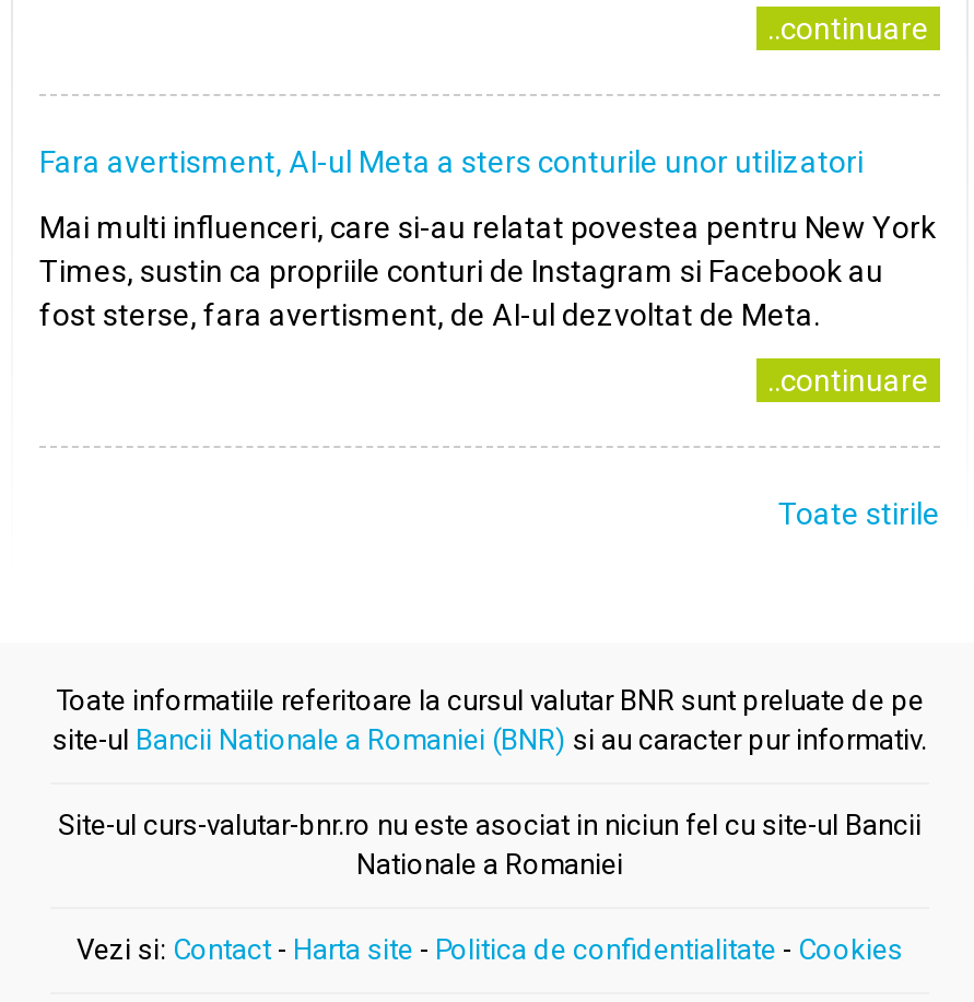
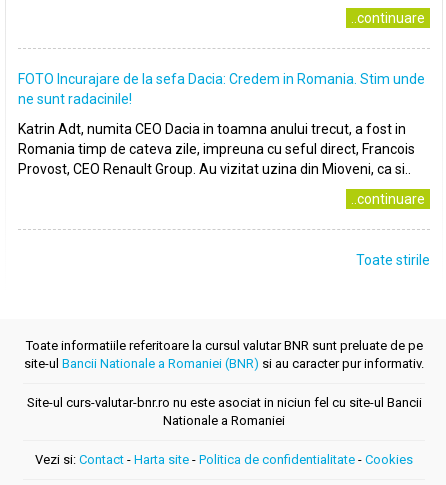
- Fara avertisment, AI-ul Meta a sters conturile unor utilizatori
+ FOTO Incurajare de la sefa Dacia: Credem in Romania. Stim unde
+ ne sunt radacinile!

- Mai multi influenceri, care si-au relatat povestea pentru New York
- Times, sustin ca propriile conturi de Instagram si Facebook au
- fost sterse, fara avertisment, de AI-ul dezvoltat de Meta.
+ Katrin Adt, numita CEO Dacia in toamna anului trecut, a fost in
+ Romania timp de cateva zile, impreuna cu seful direct, Francois
+ Provost, CEO Renault Group. Au vizitat uzina din Mioveni, ca si..
